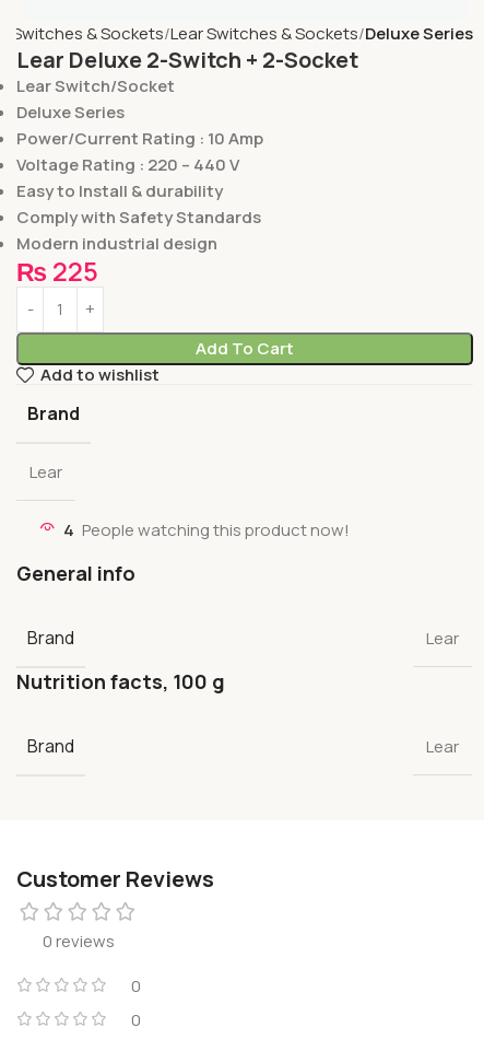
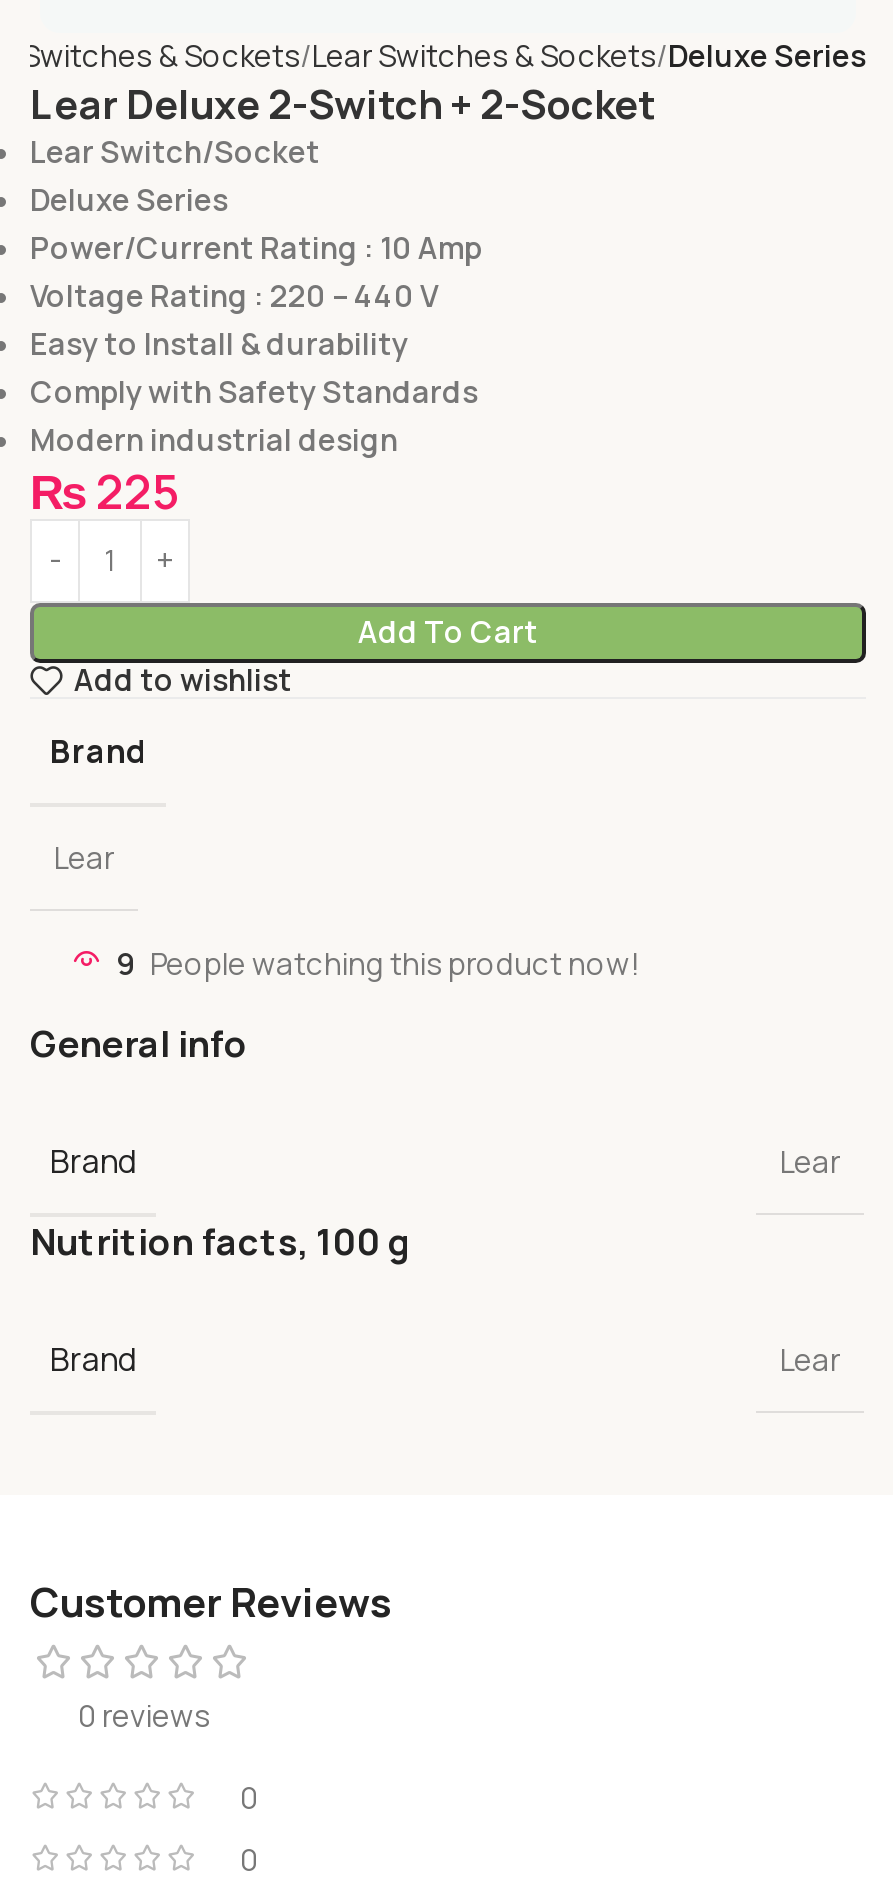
- 4 People watching this product now!
+ 9 People watching this product now!
